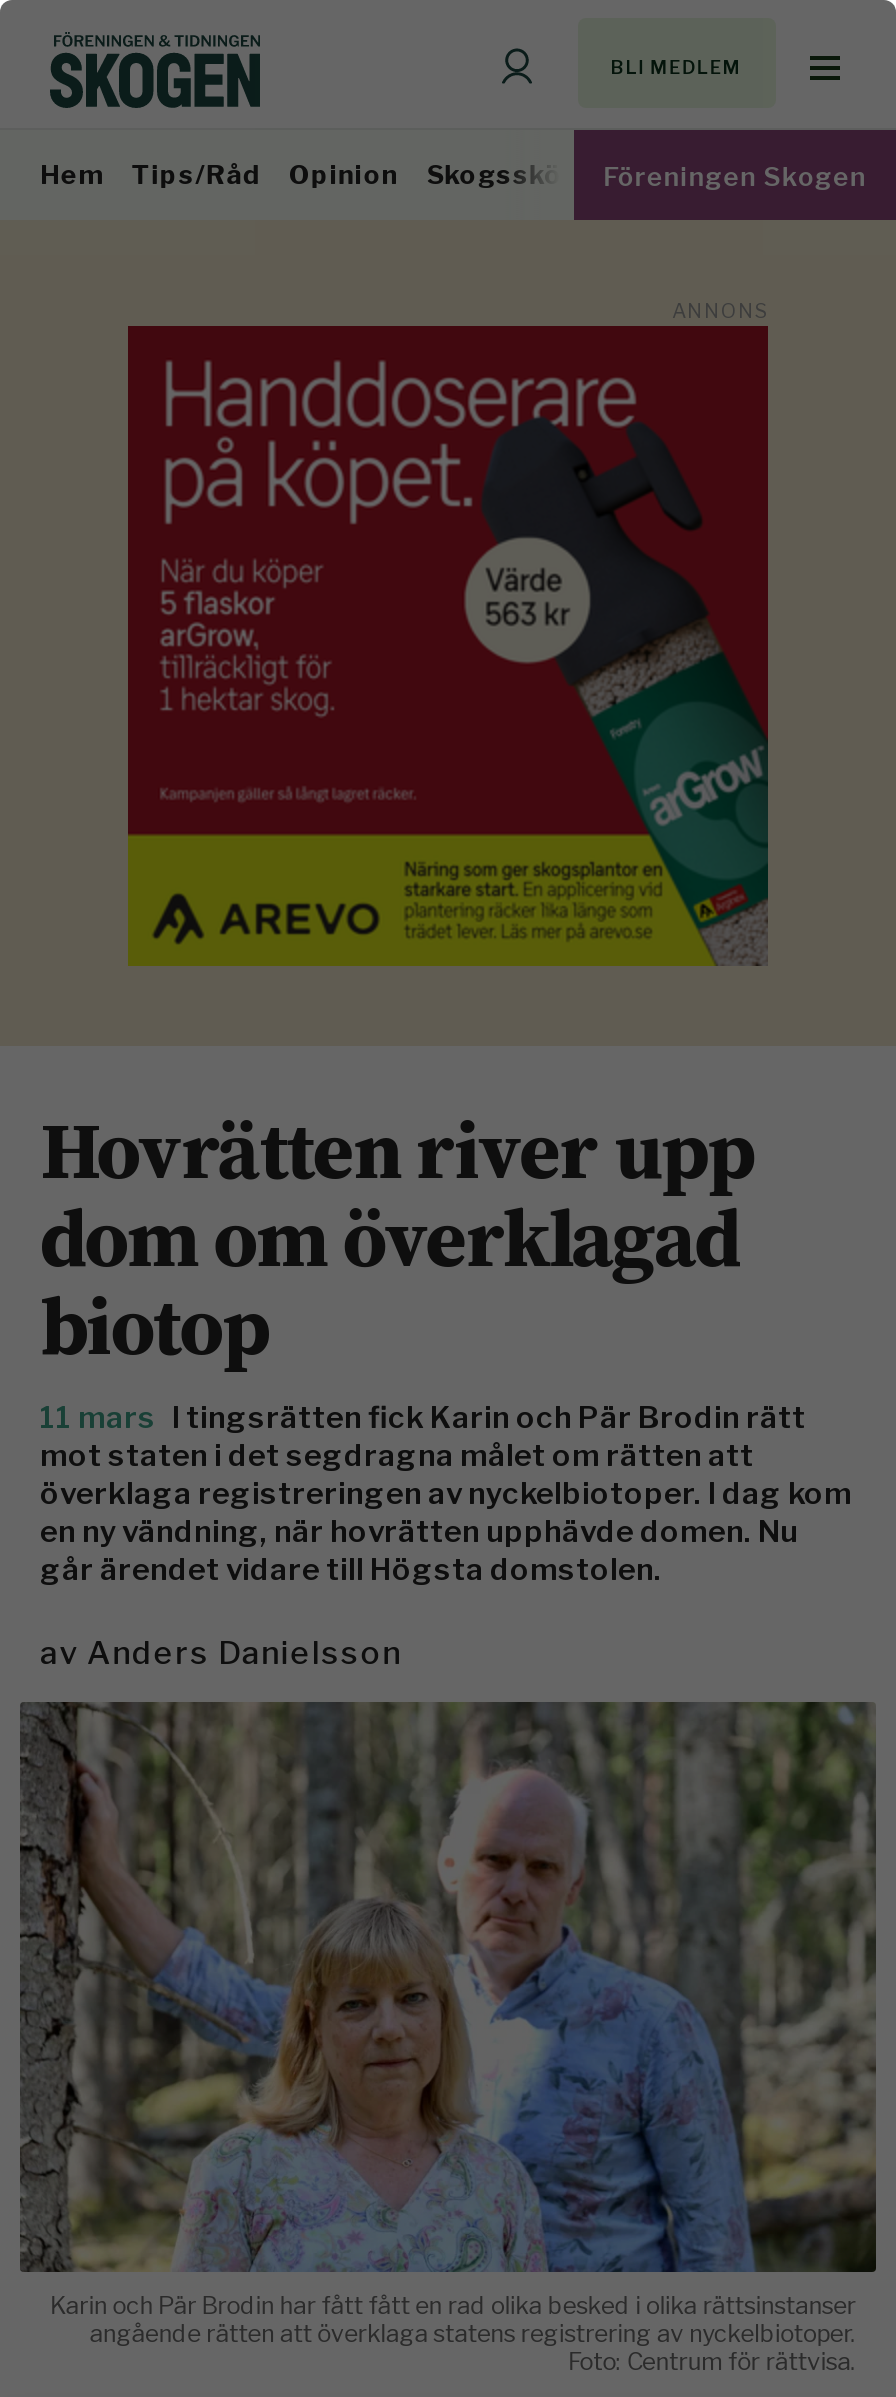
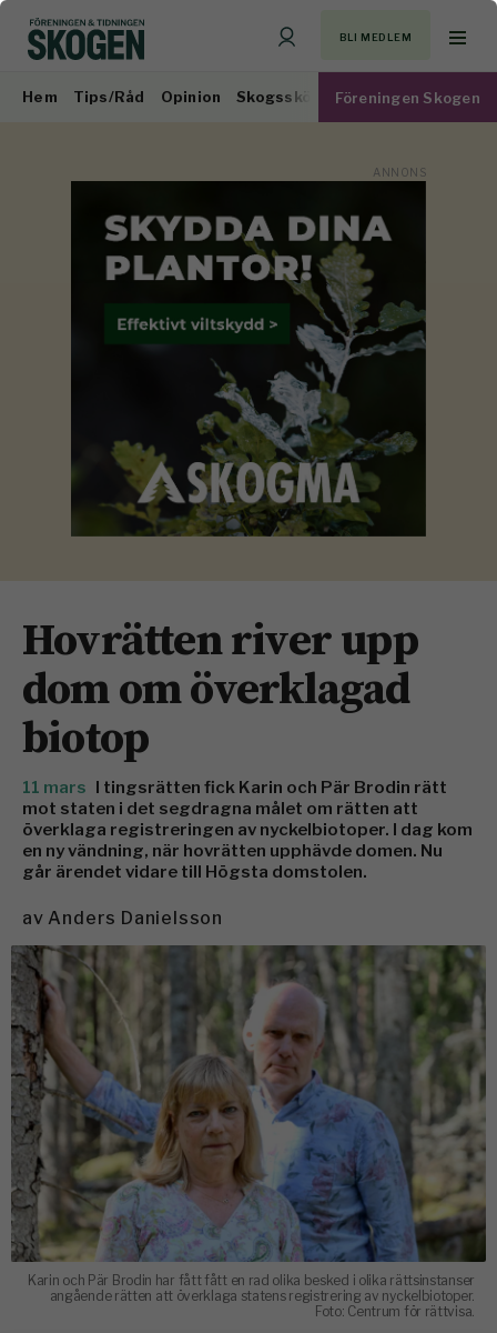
- [image]
+ [image]
